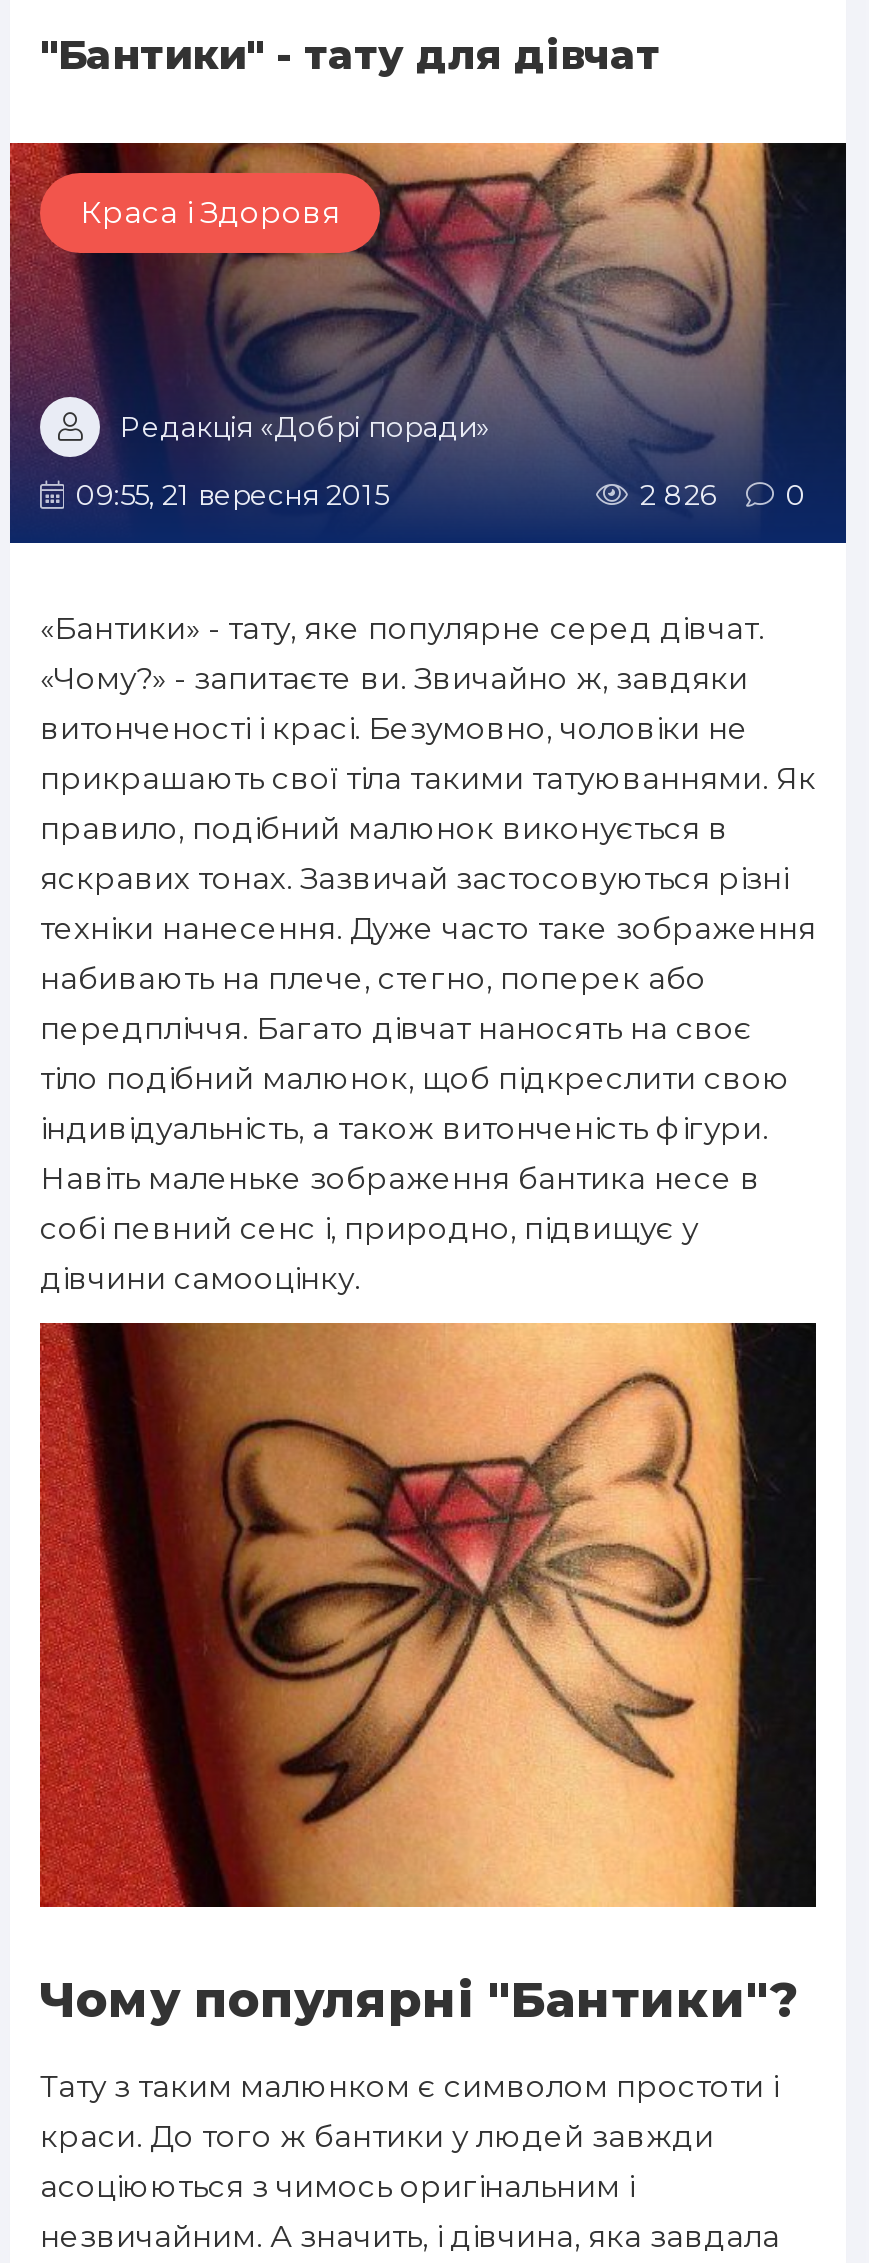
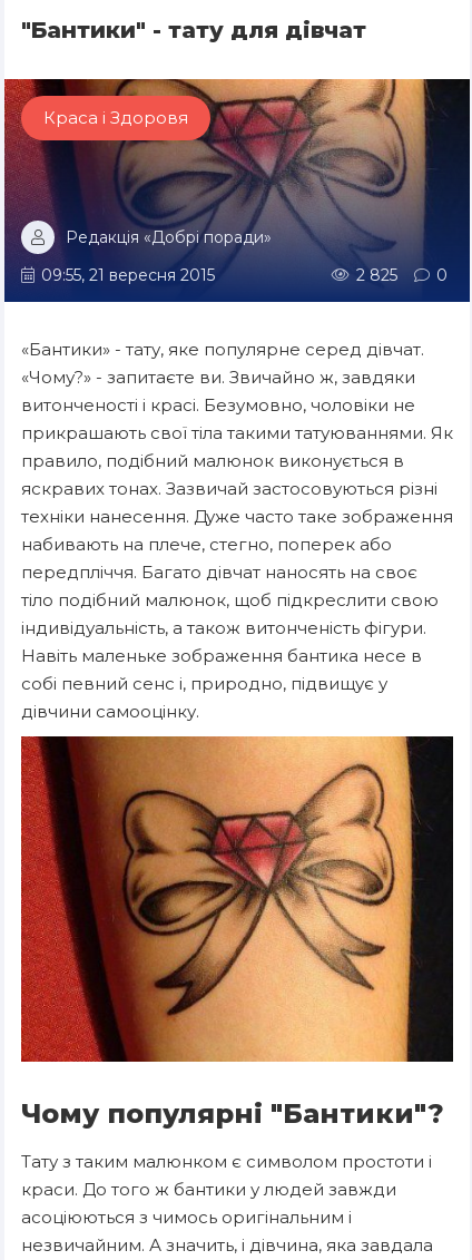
- 2 826
+ 2 825
